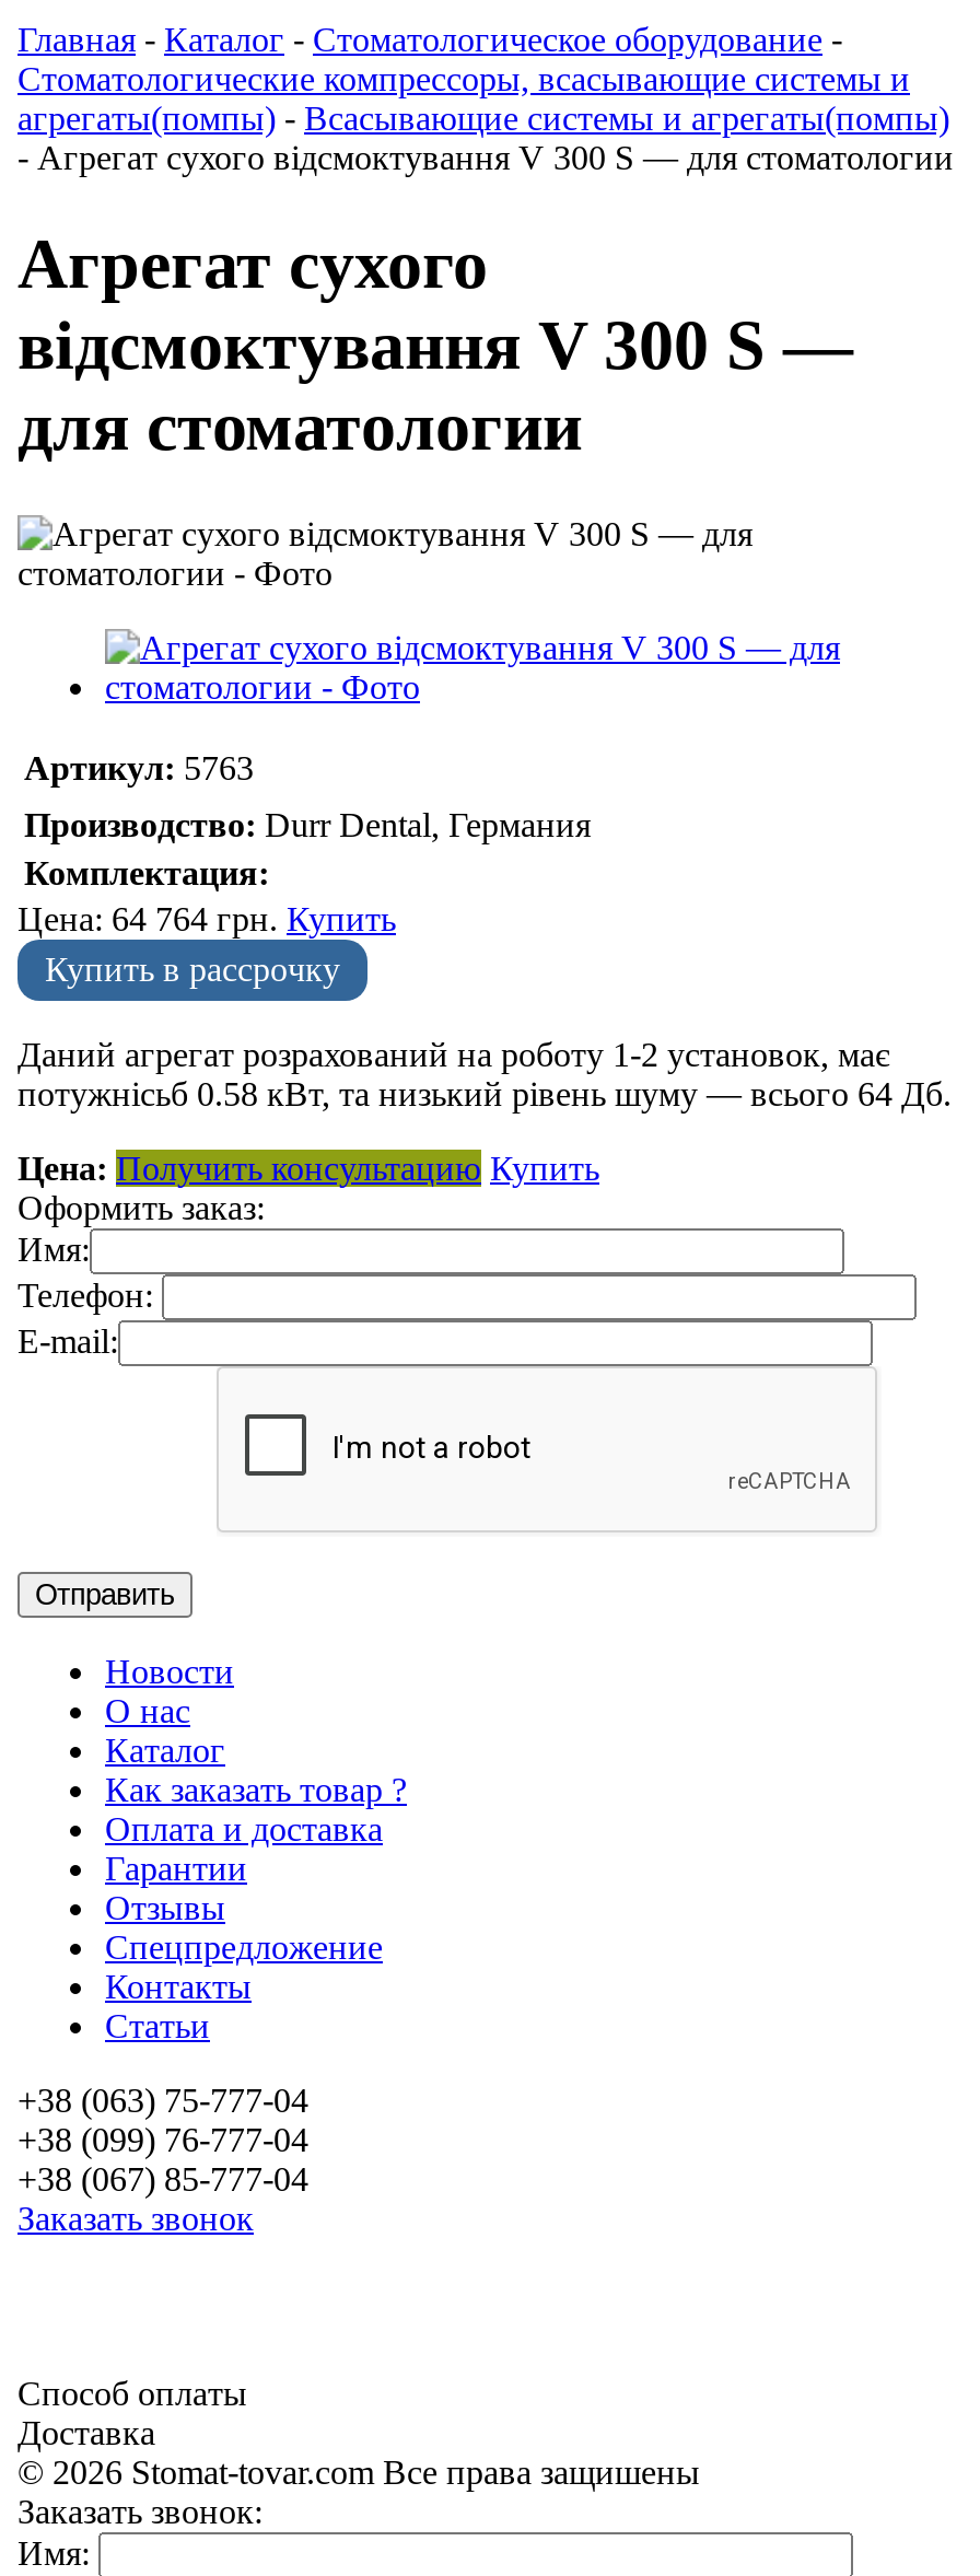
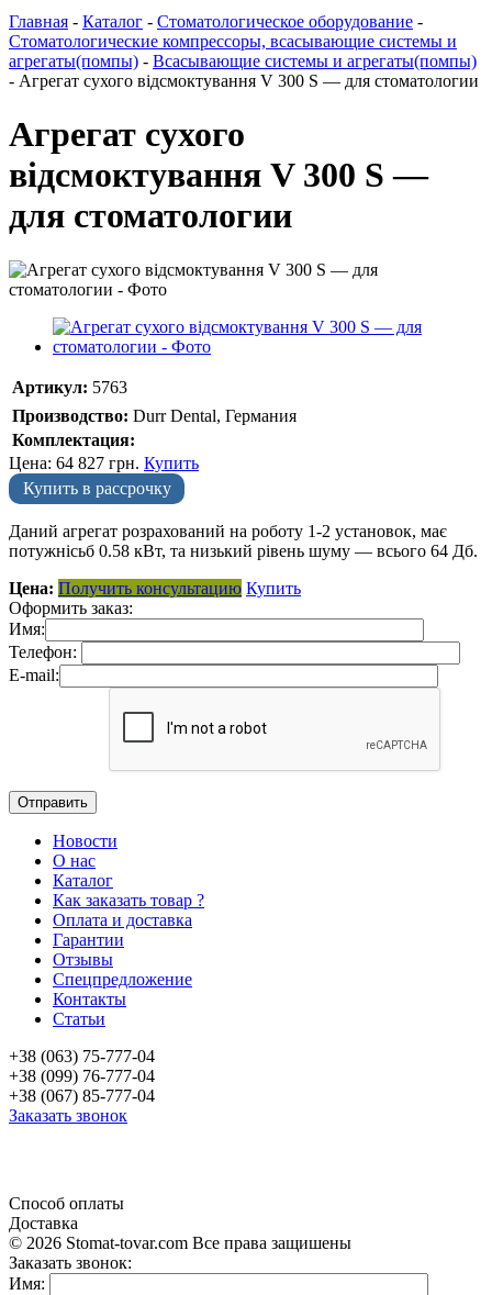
- Цена: 64 764 грн. Купить
+ Цена: 64 827 грн. Купить
